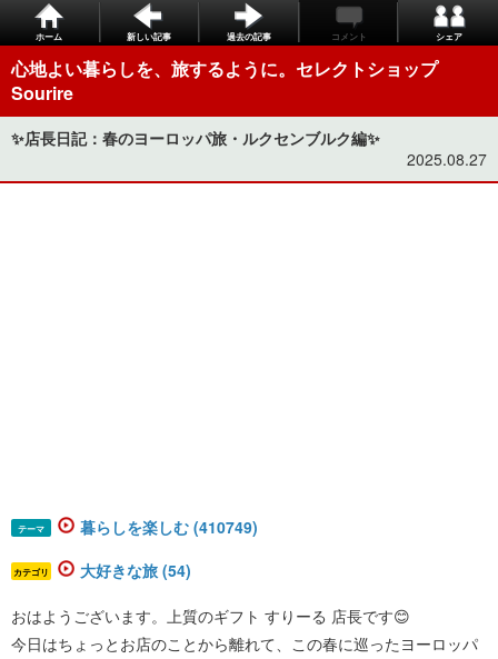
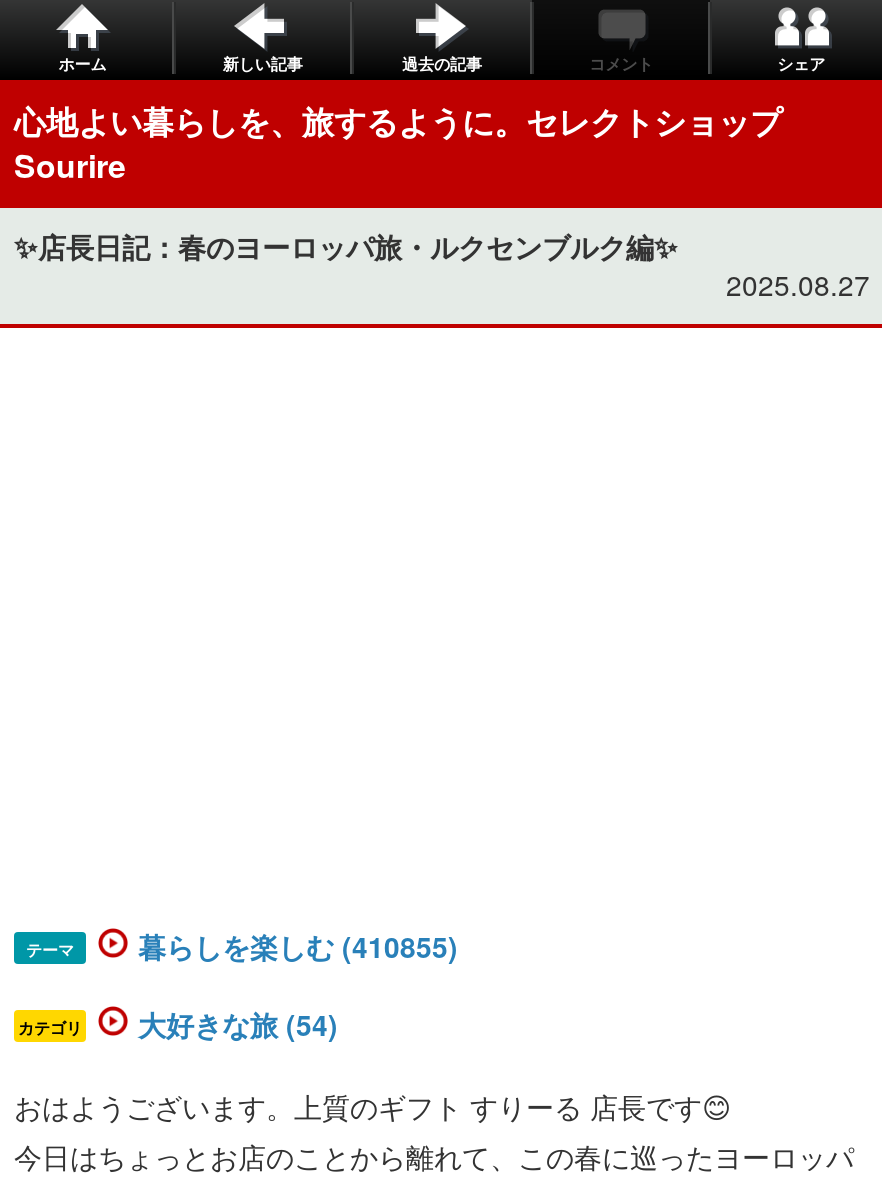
- 暮らしを楽しむ (410749)
+ 暮らしを楽しむ (410855)
